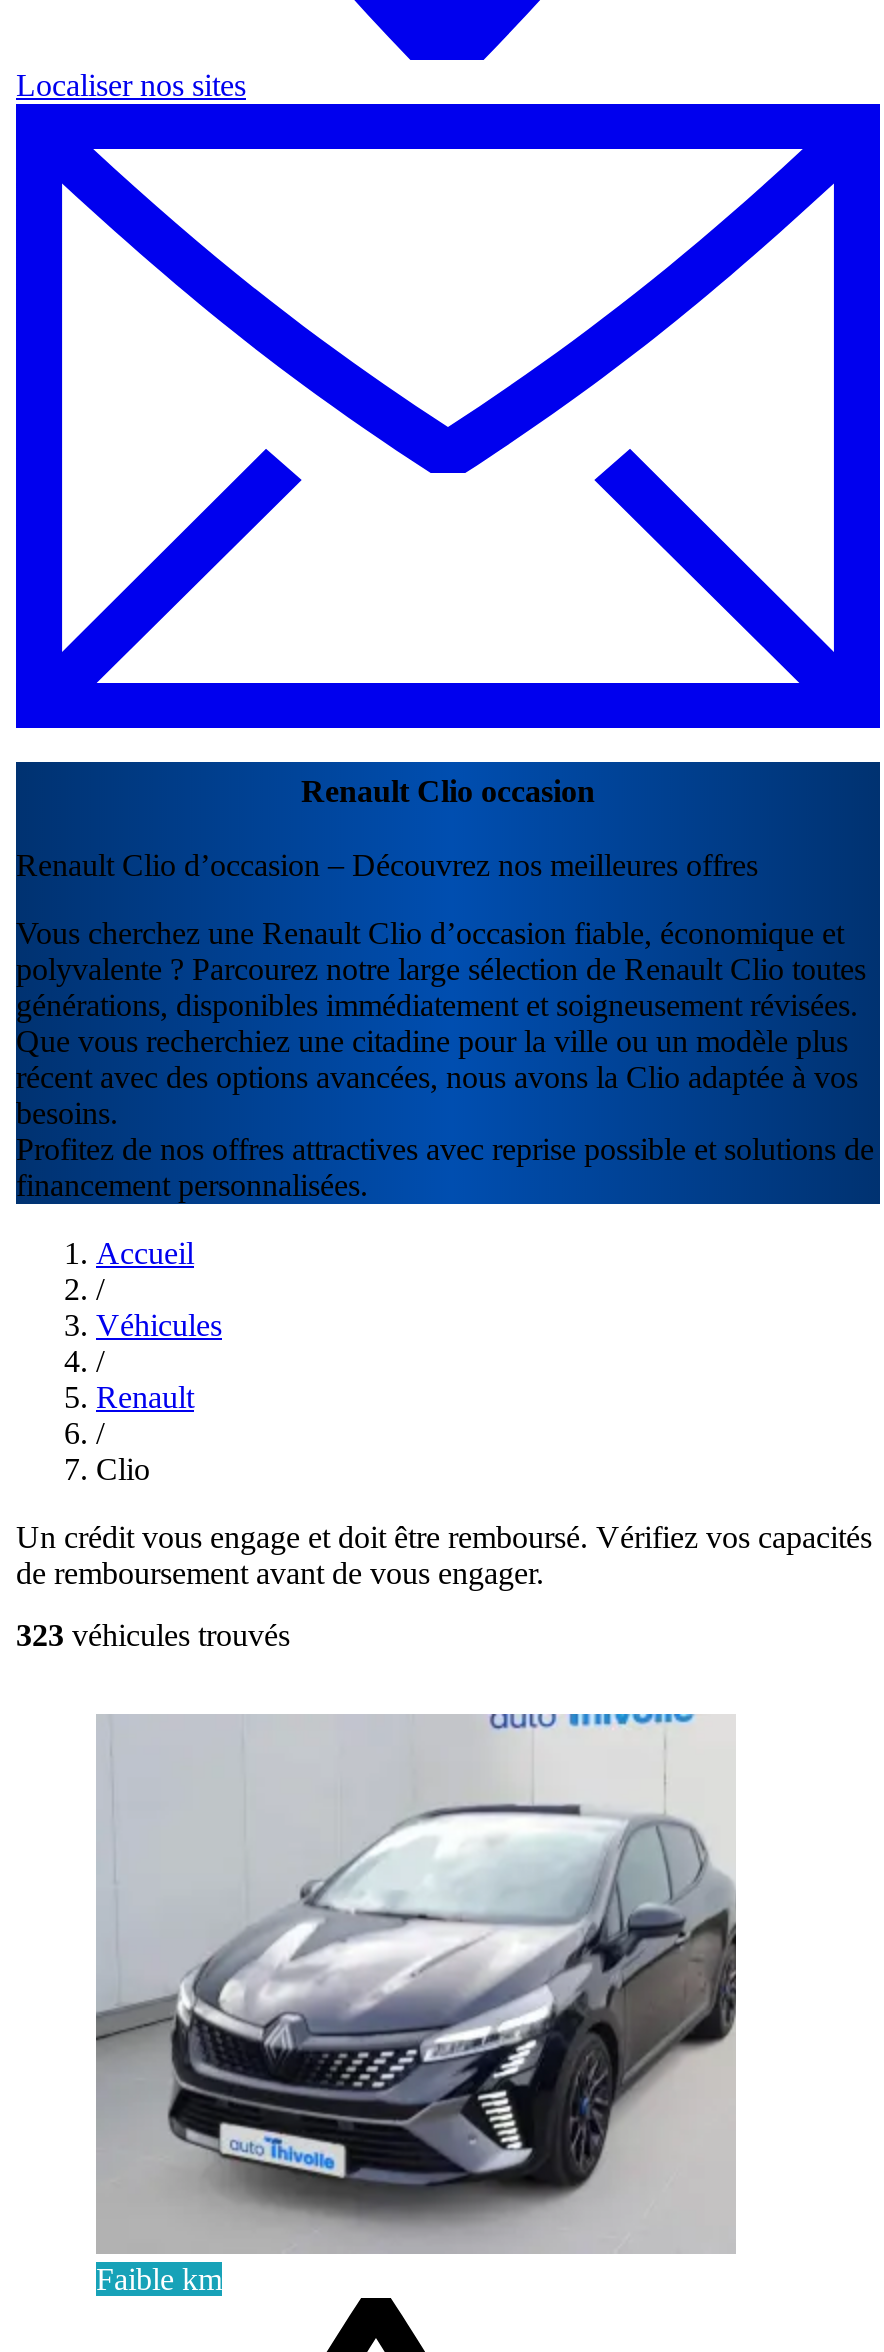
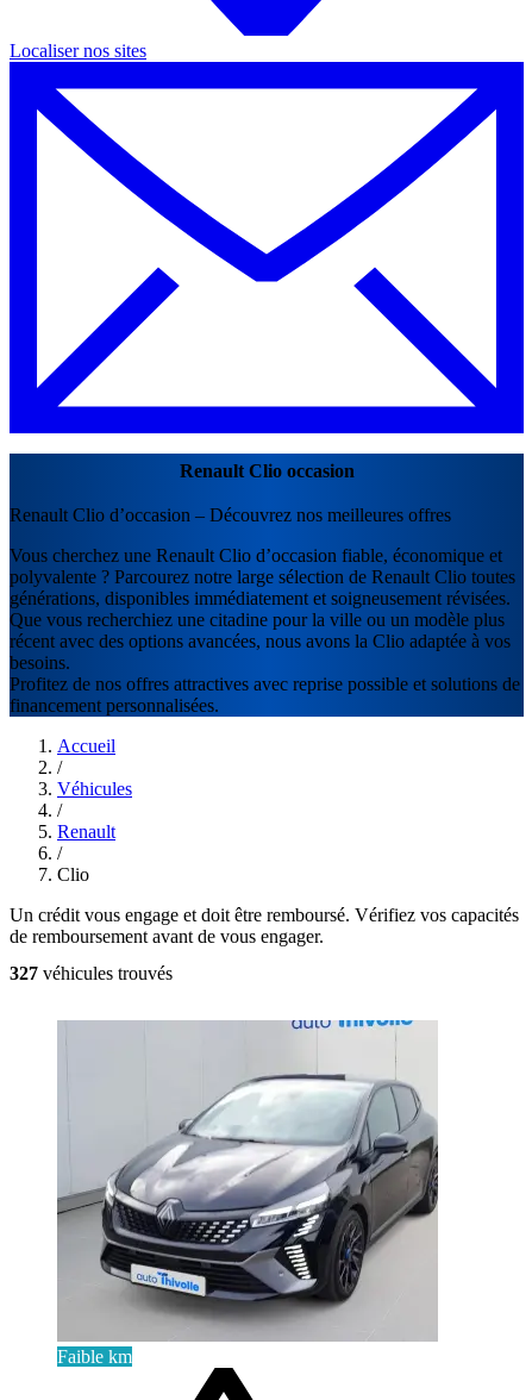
- 323 véhicules trouvés
+ 327 véhicules trouvés
